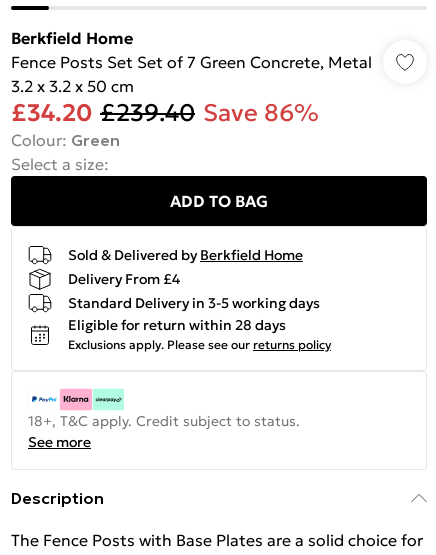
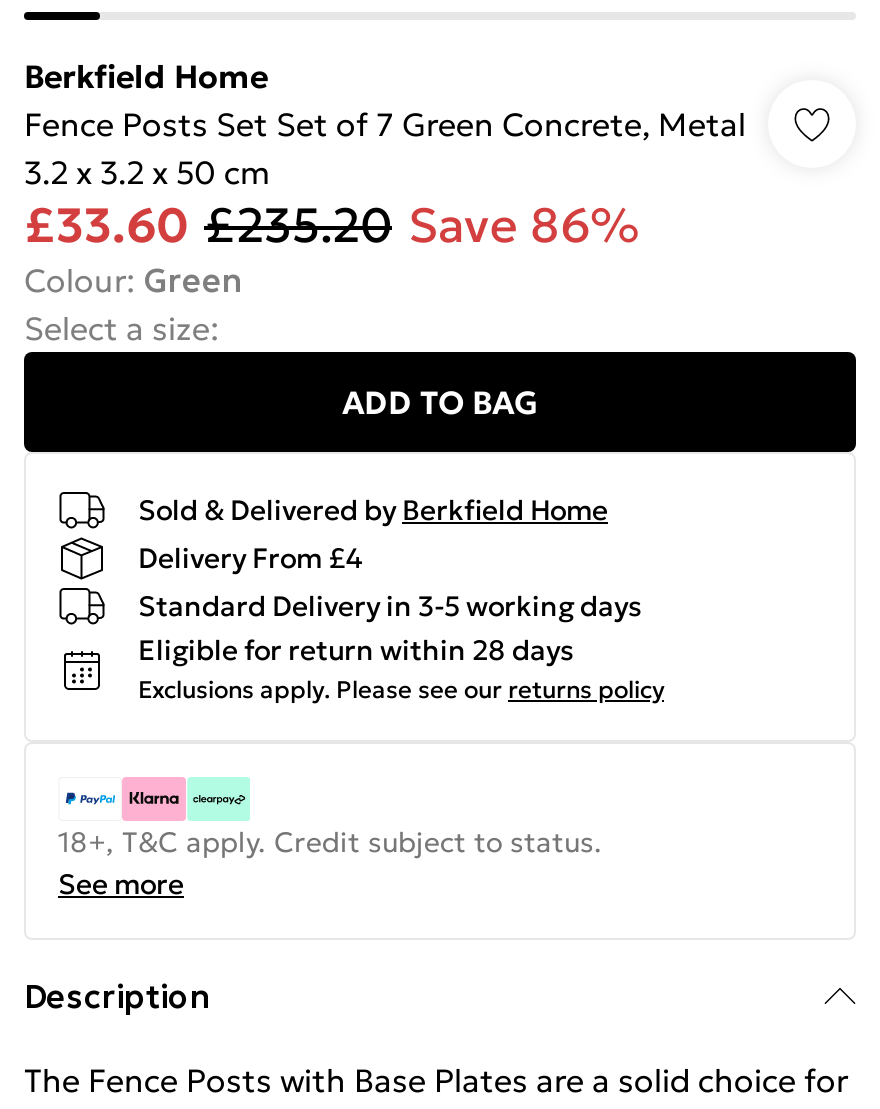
- £34.20 £239.40 Save 86%
+ £33.60 £235.20 Save 86%
